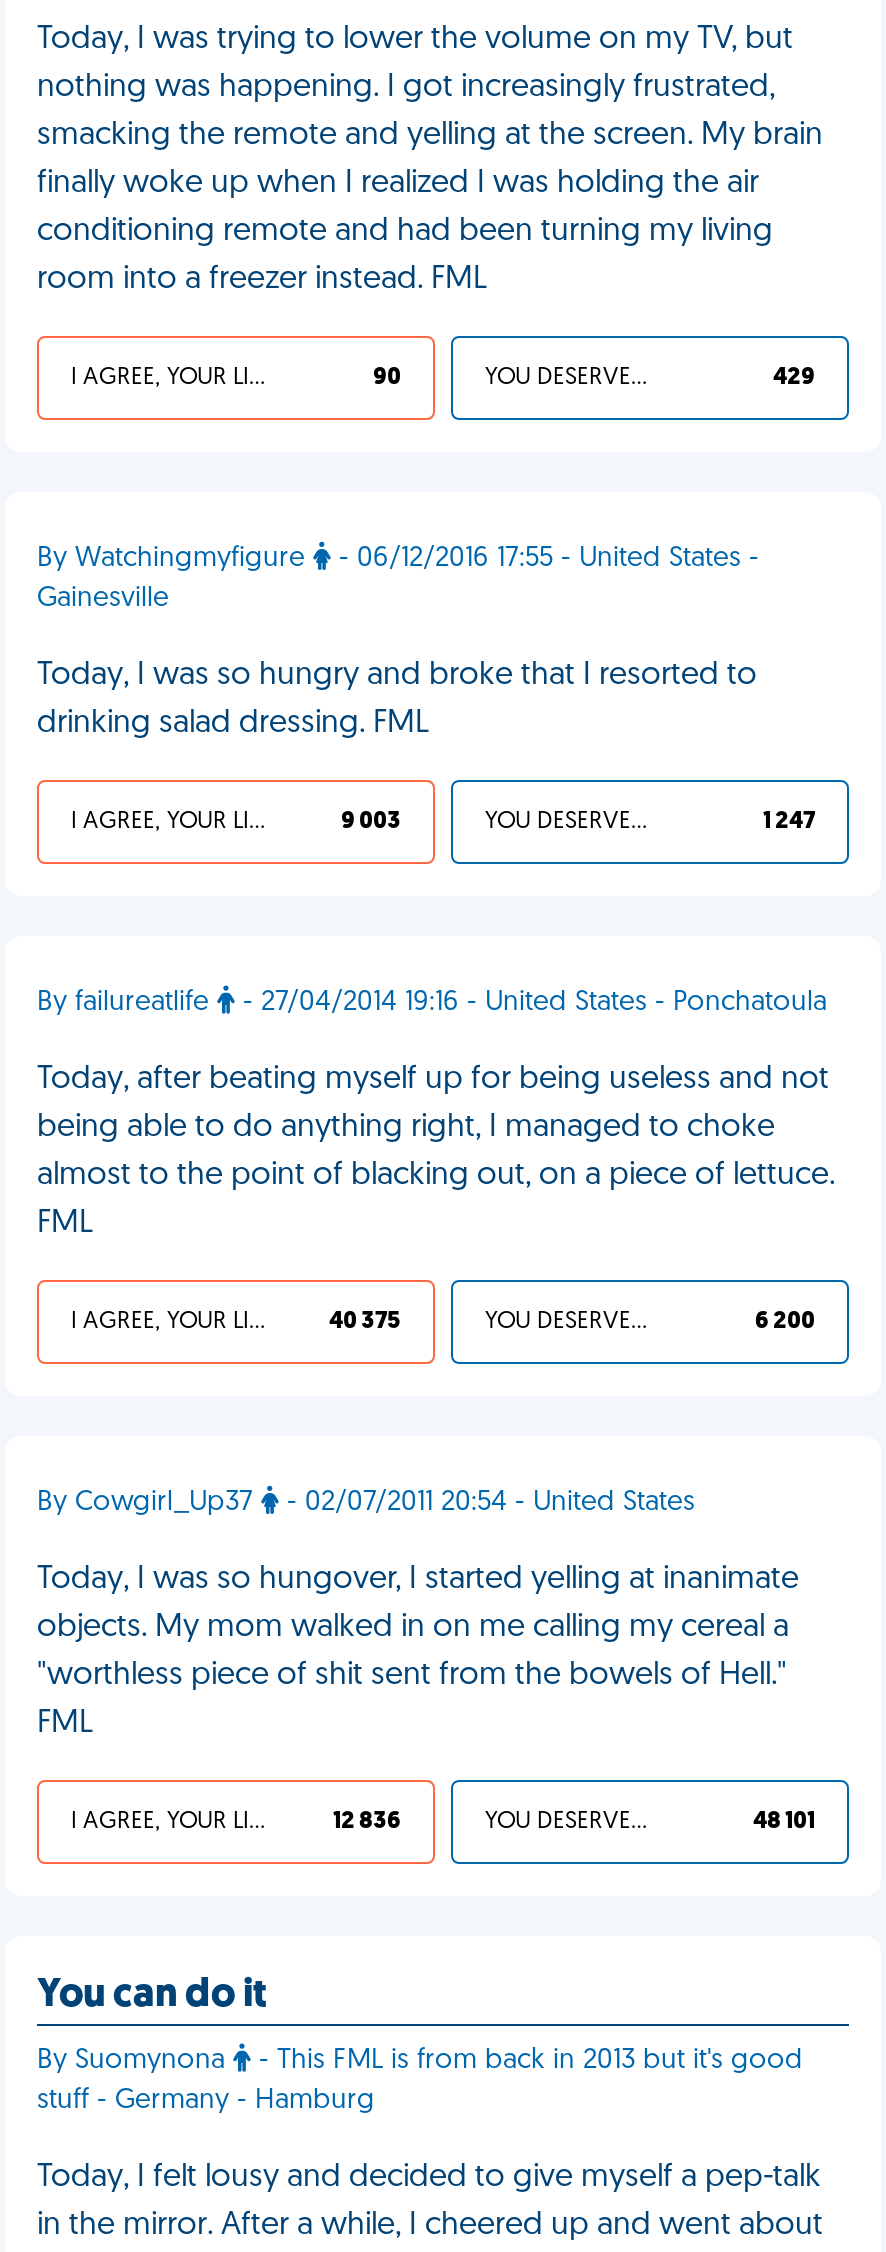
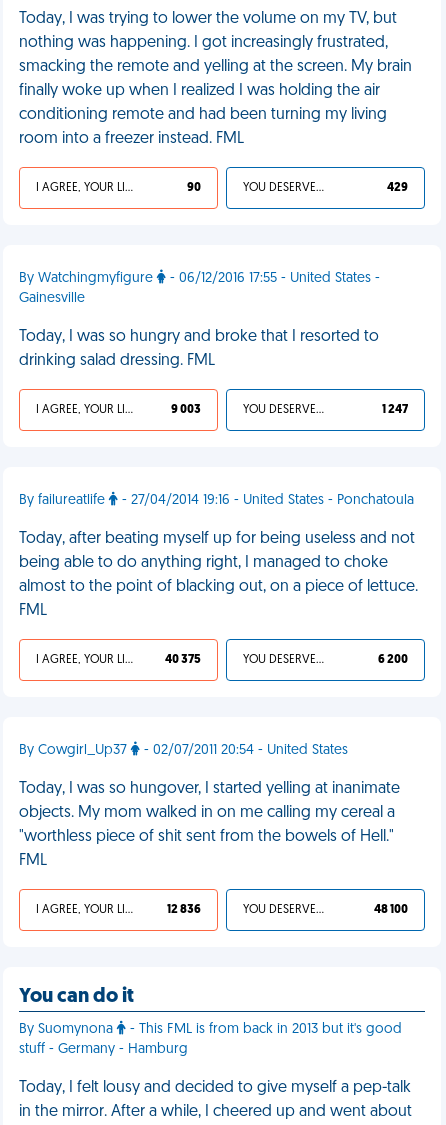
- 48 101
+ 48 100
